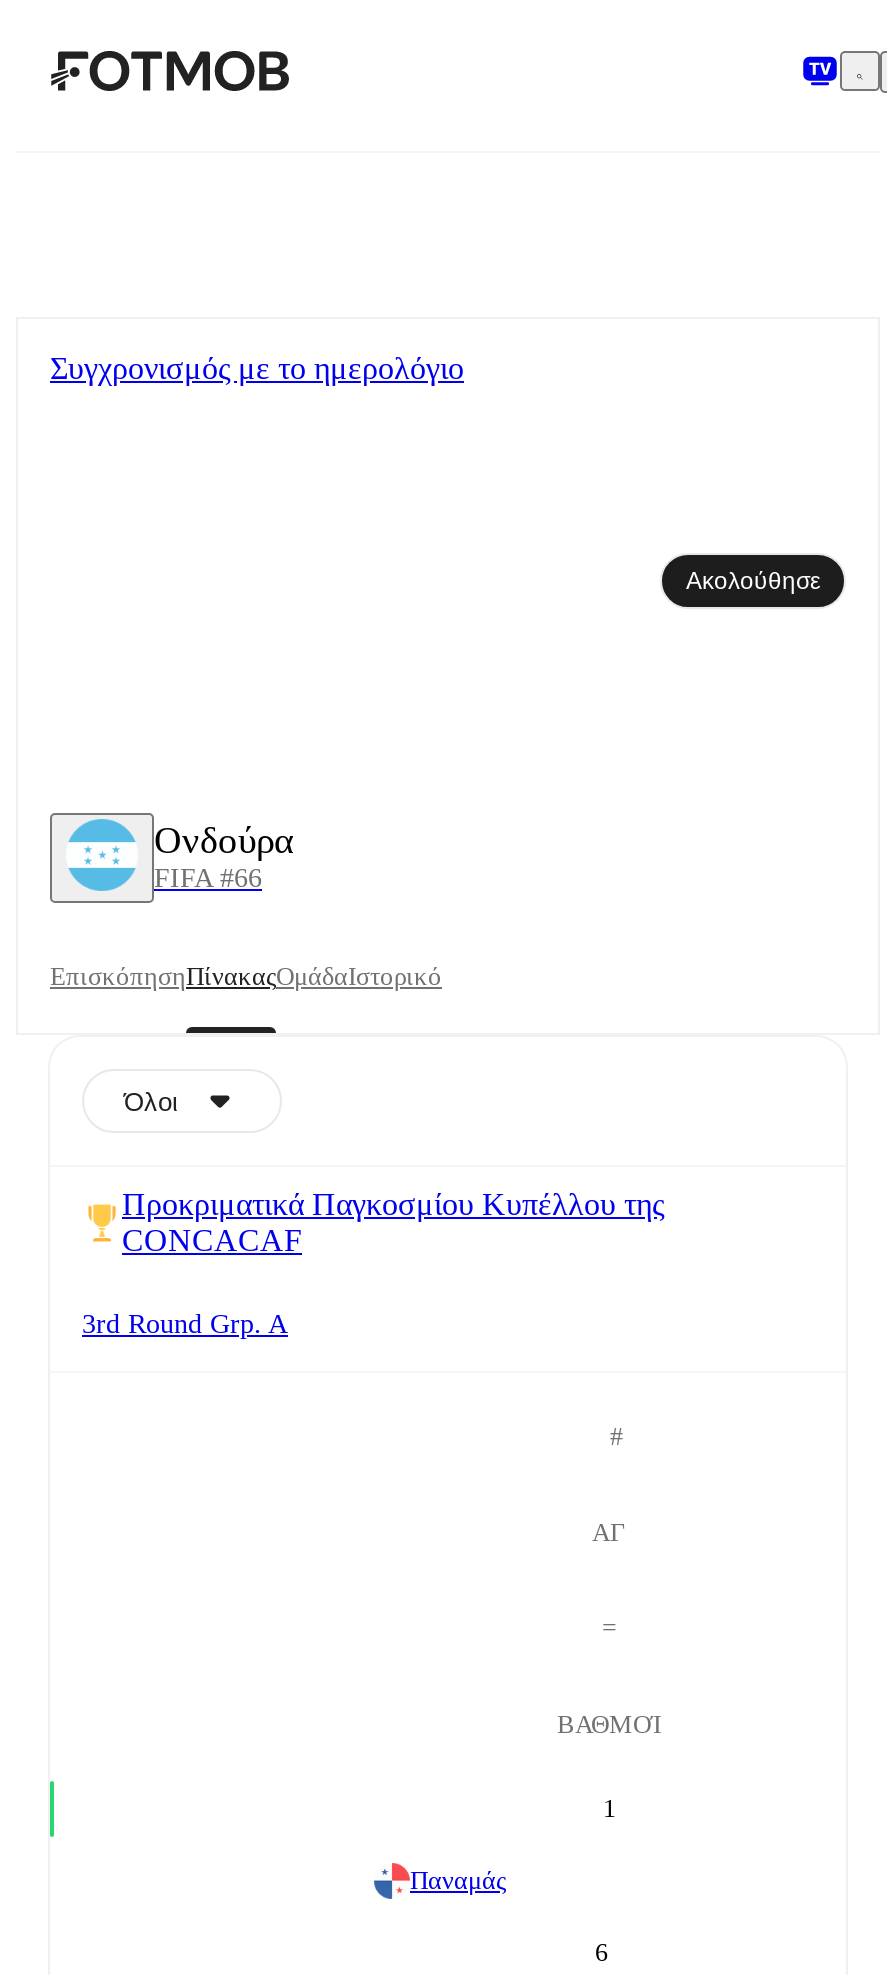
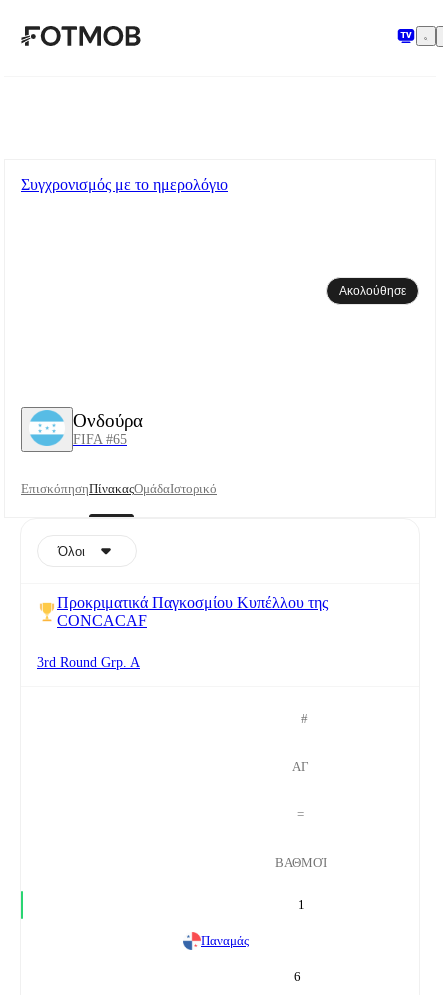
- FIFA #66
+ FIFA #65
